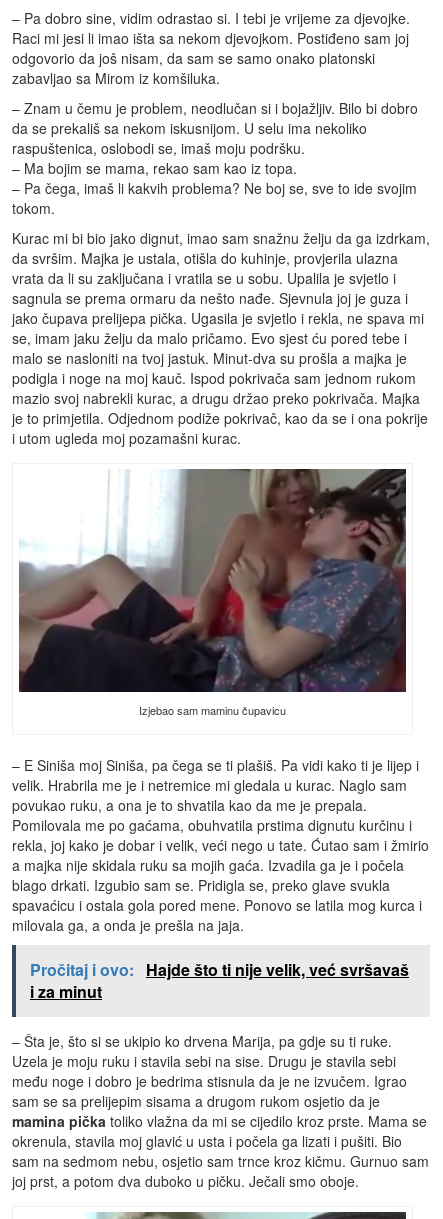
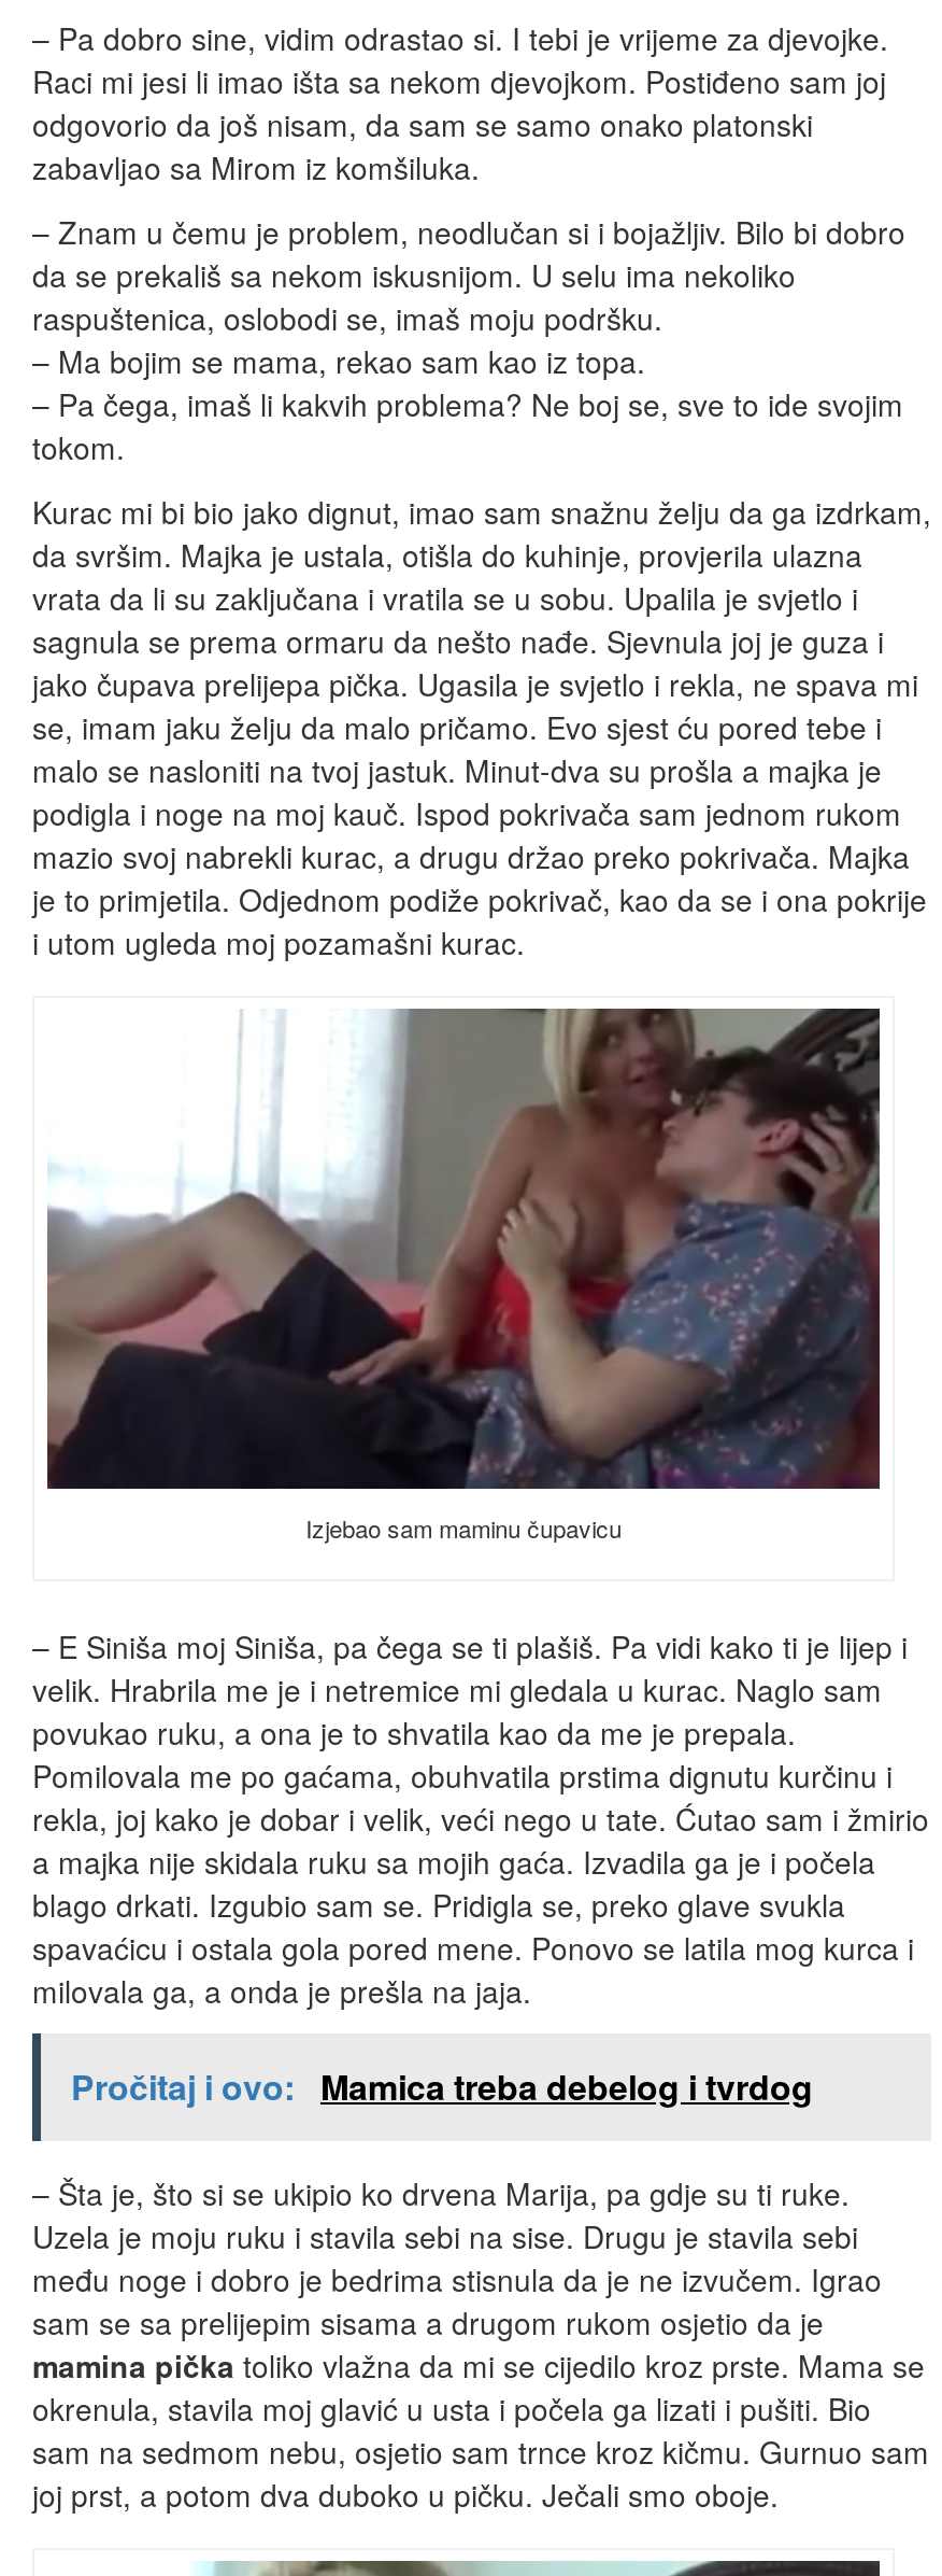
- Pročitaj i ovo: Hajde što ti nije velik, već svršavaš
- i za minut
+ Pročitaj i ovo: Mamica treba debelog i tvrdog
